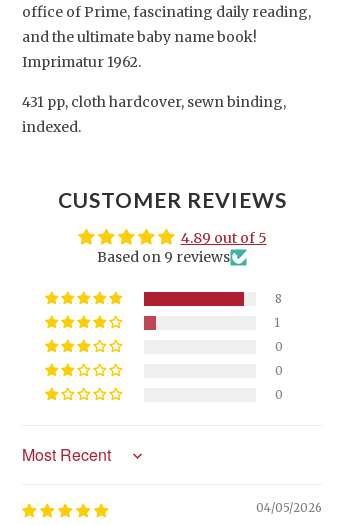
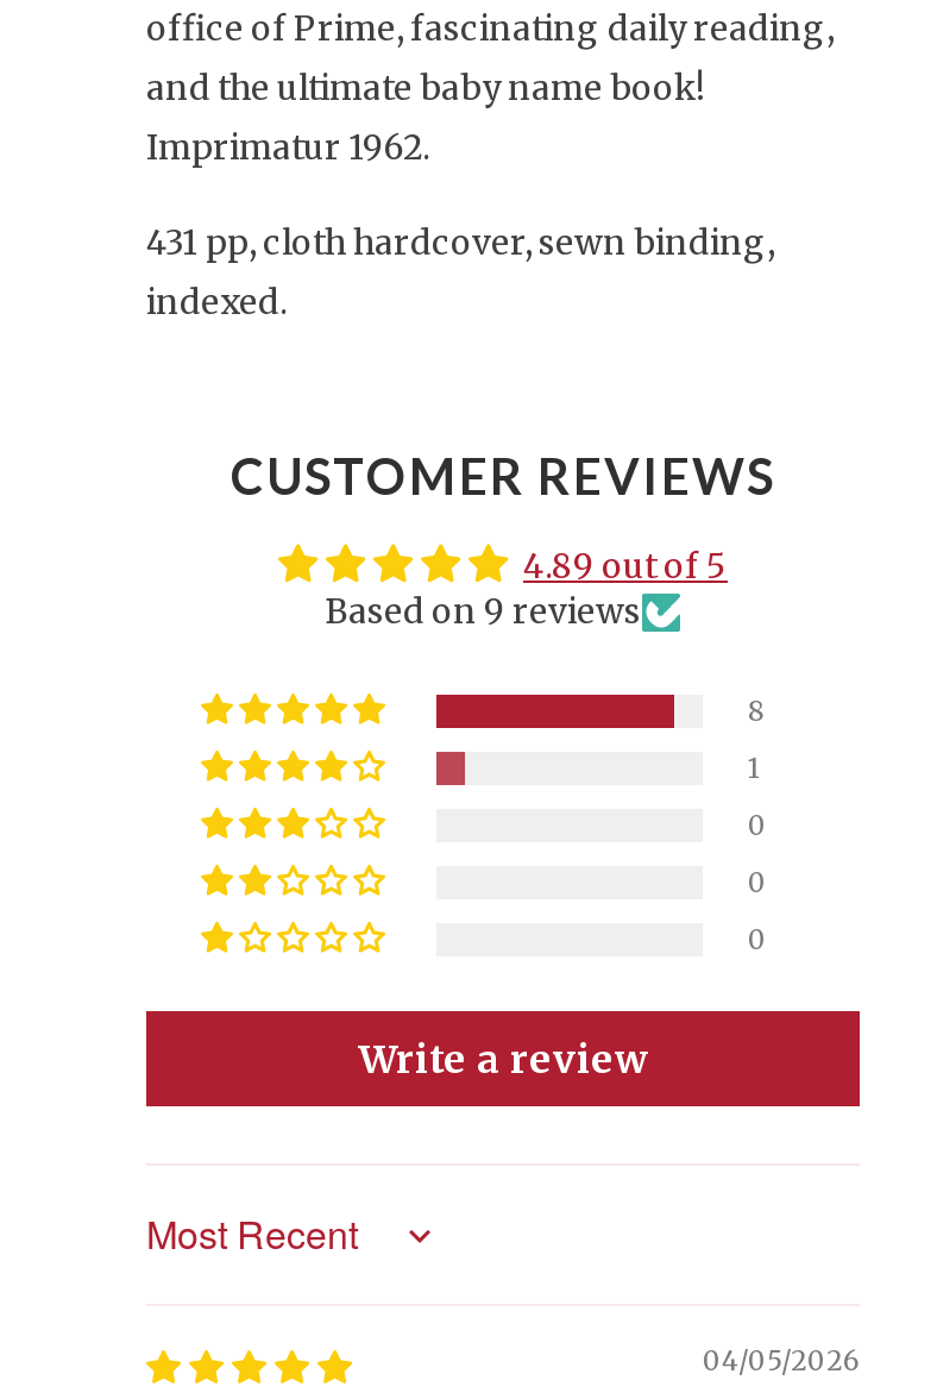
+ Write a review
